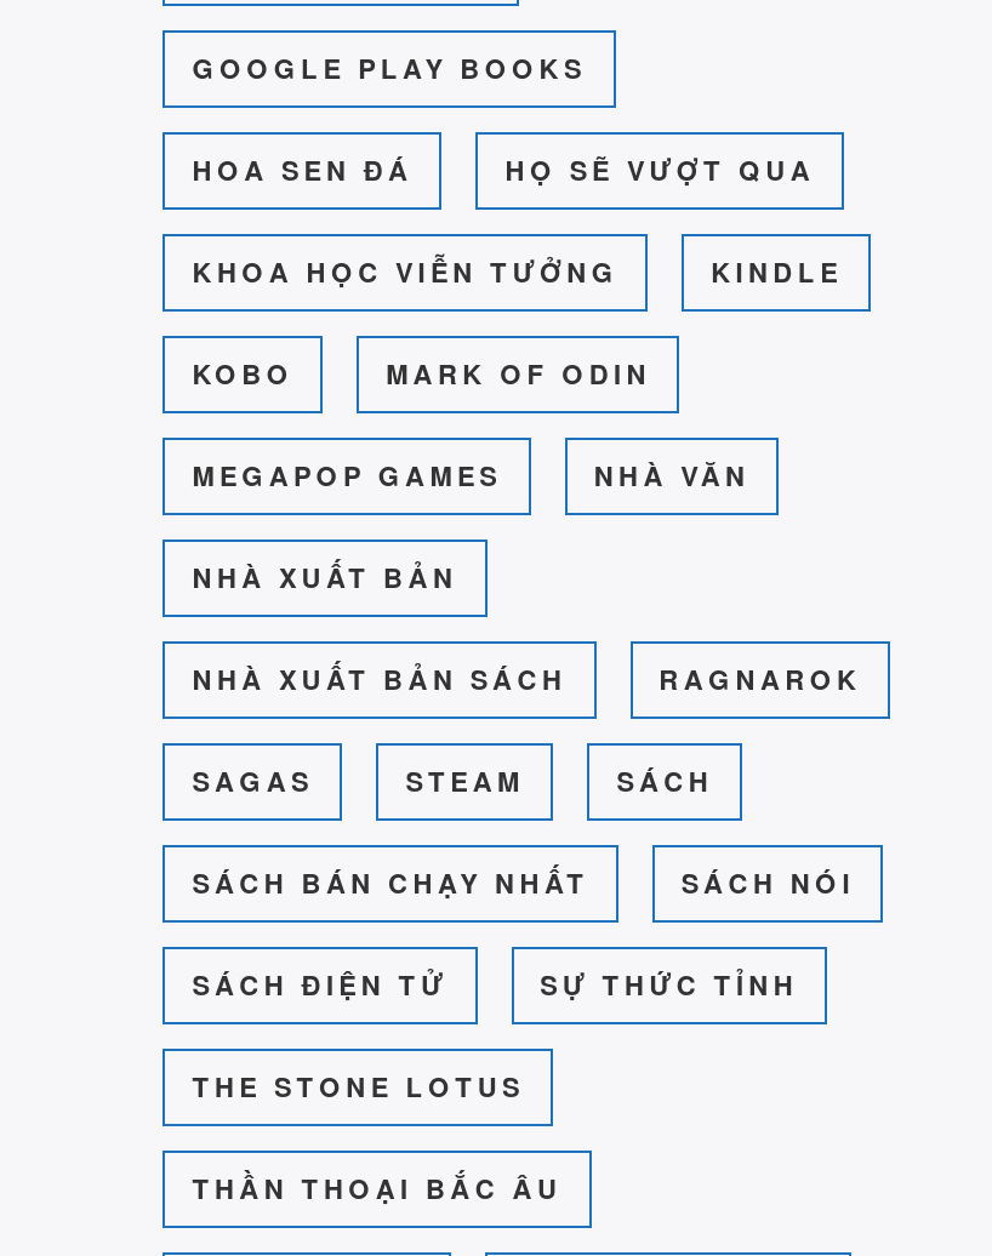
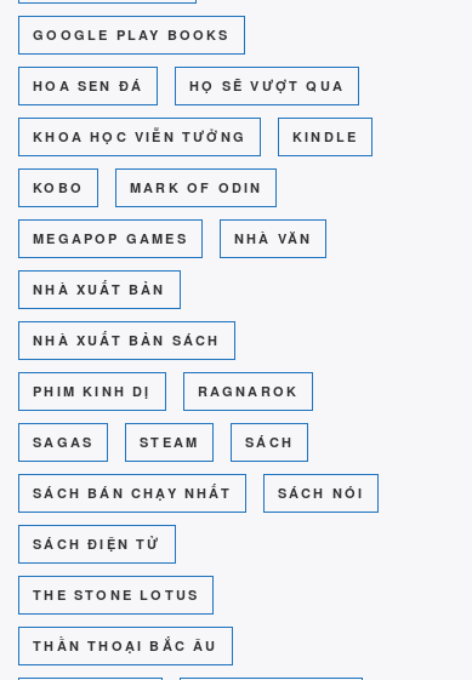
+ PHIM KINH DỊ

- SỰ THỨC TỈNH
